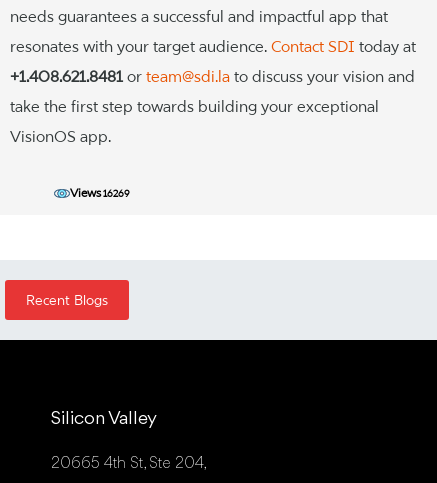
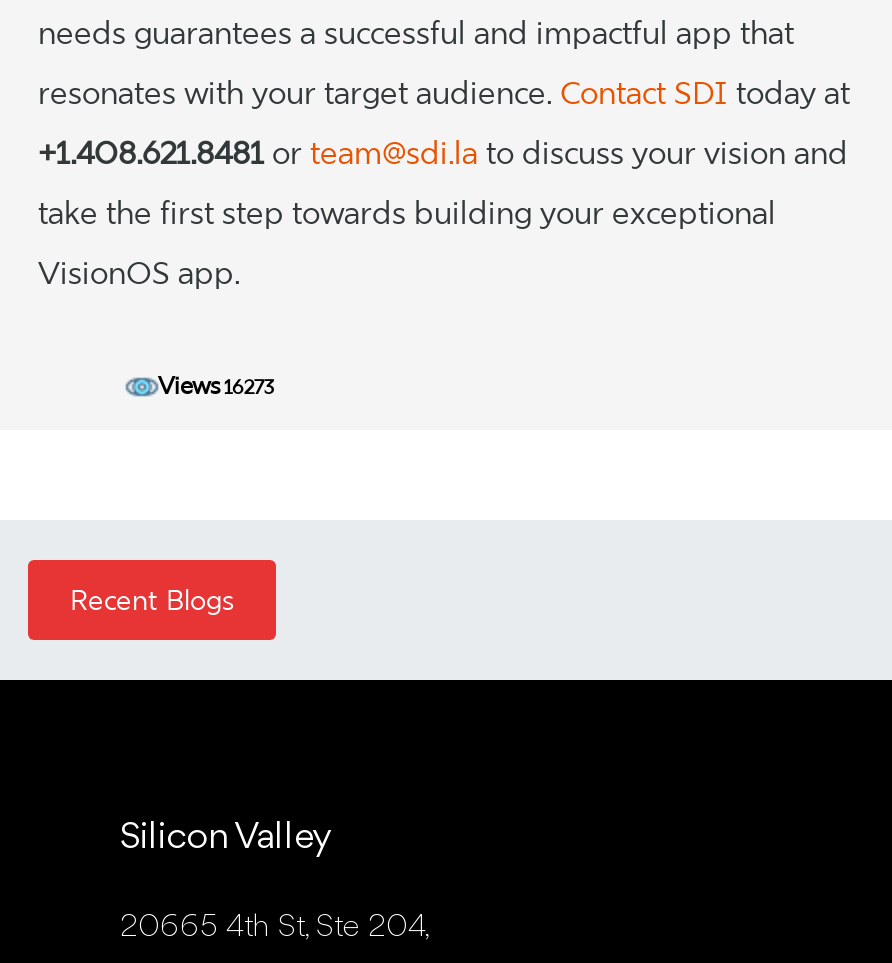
- Views 16269
+ Views 16273
